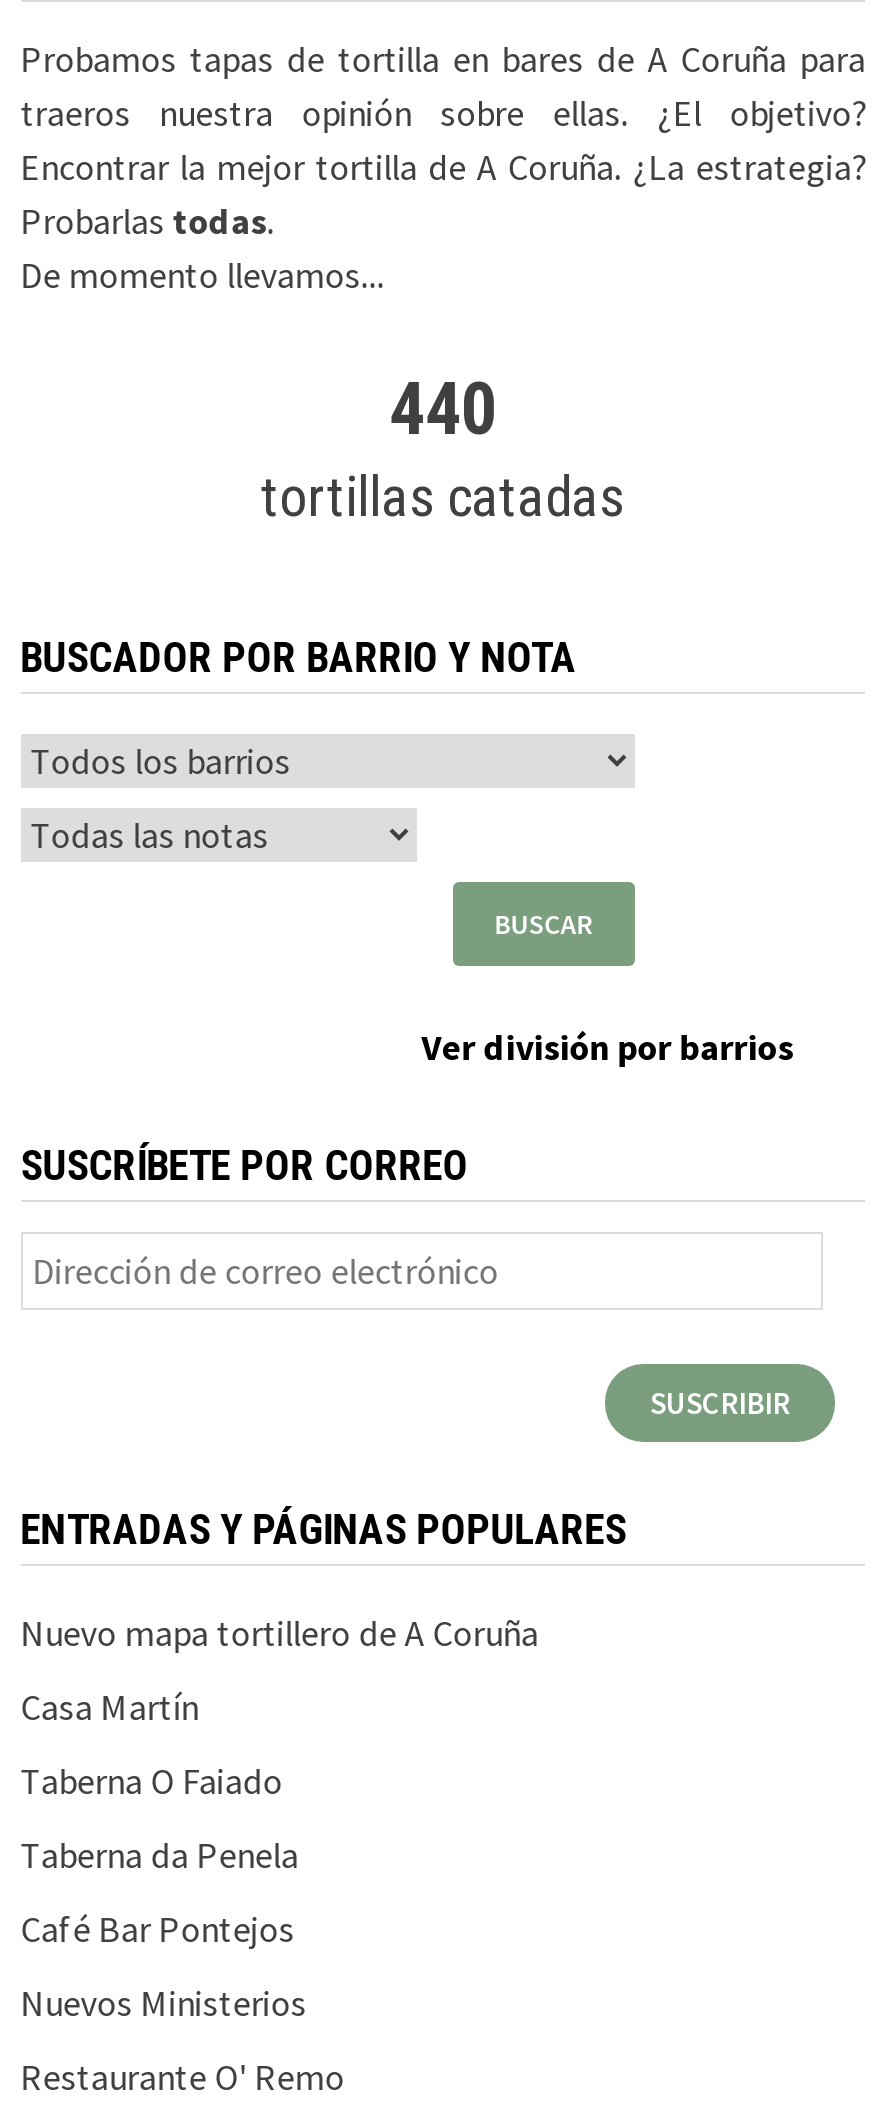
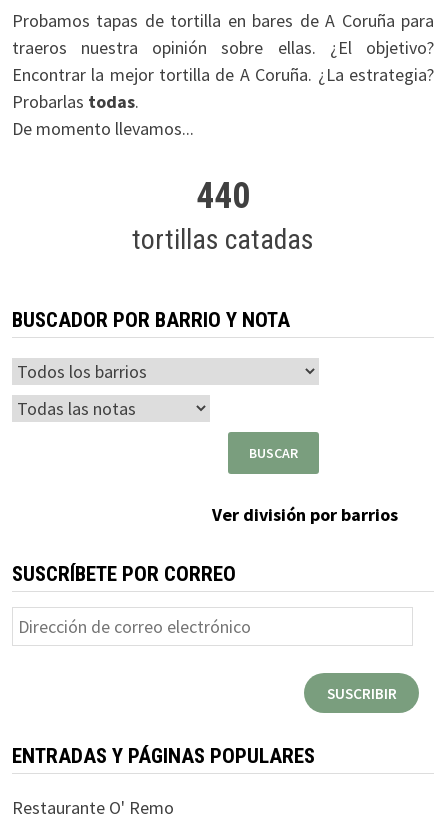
- Nuevo mapa tortillero de A Coruña
- Casa Martín
- Taberna O Faiado
- Taberna da Penela
- Café Bar Pontejos
- Nuevos Ministerios
